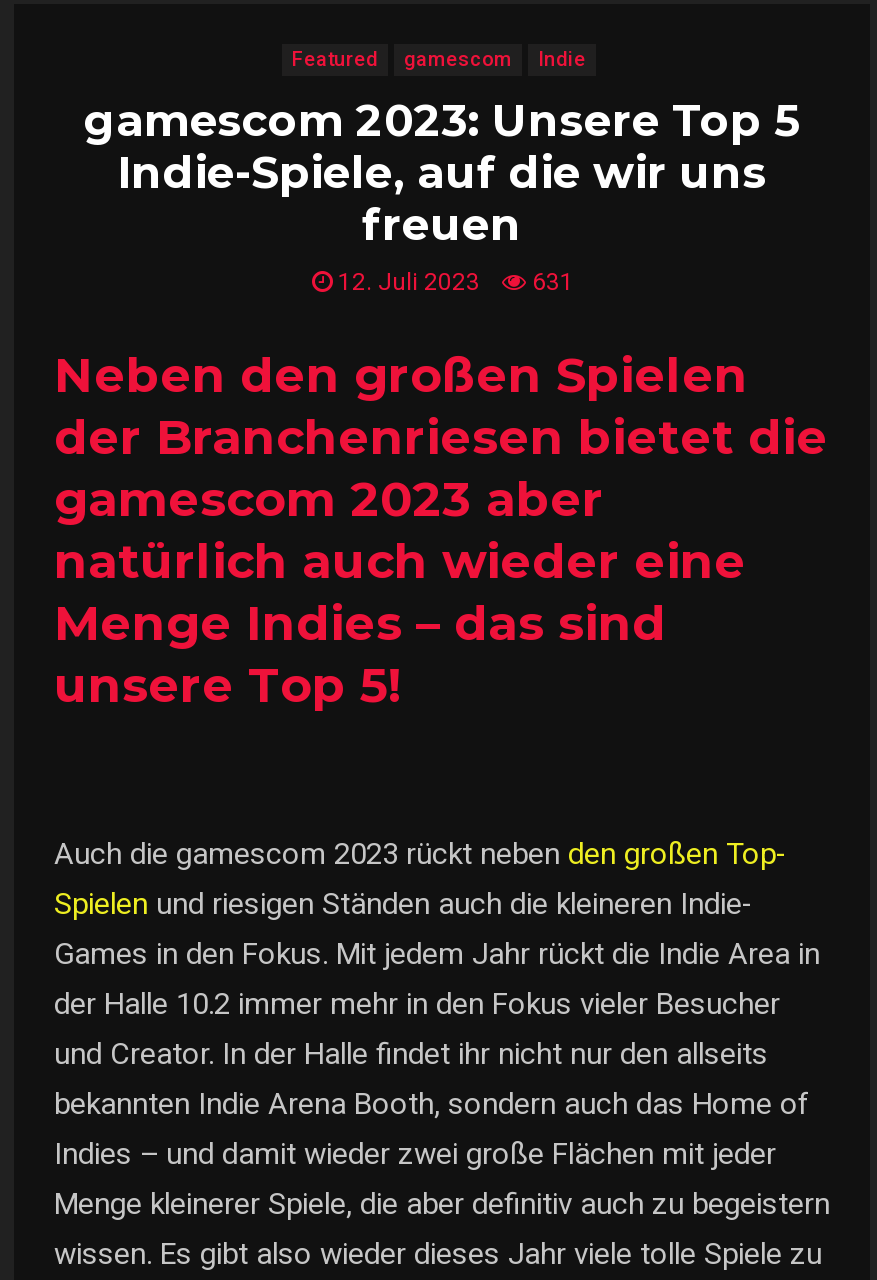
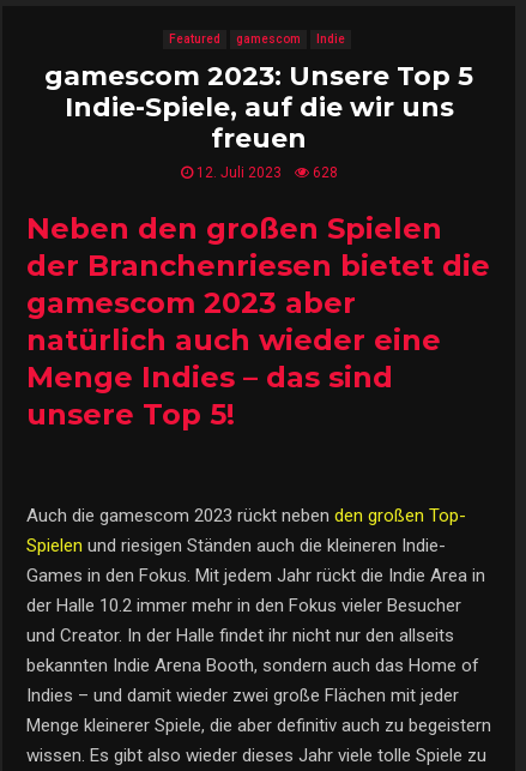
- 12. Juli 2023 631
+ 12. Juli 2023 628
